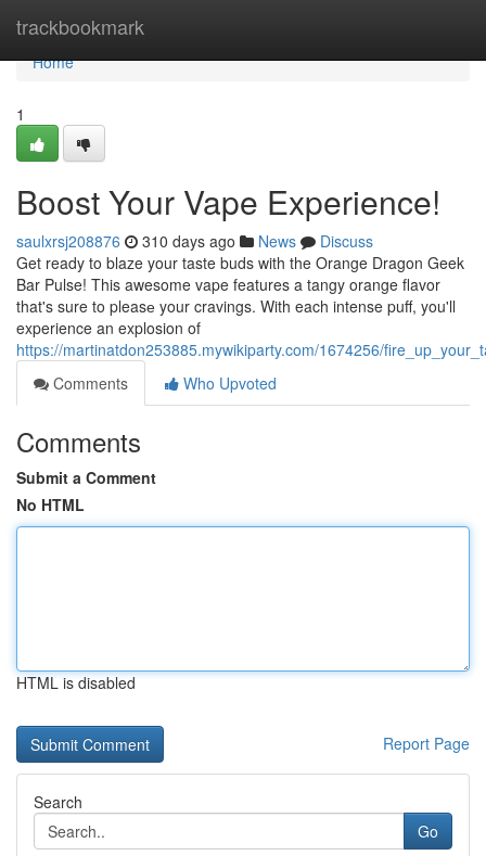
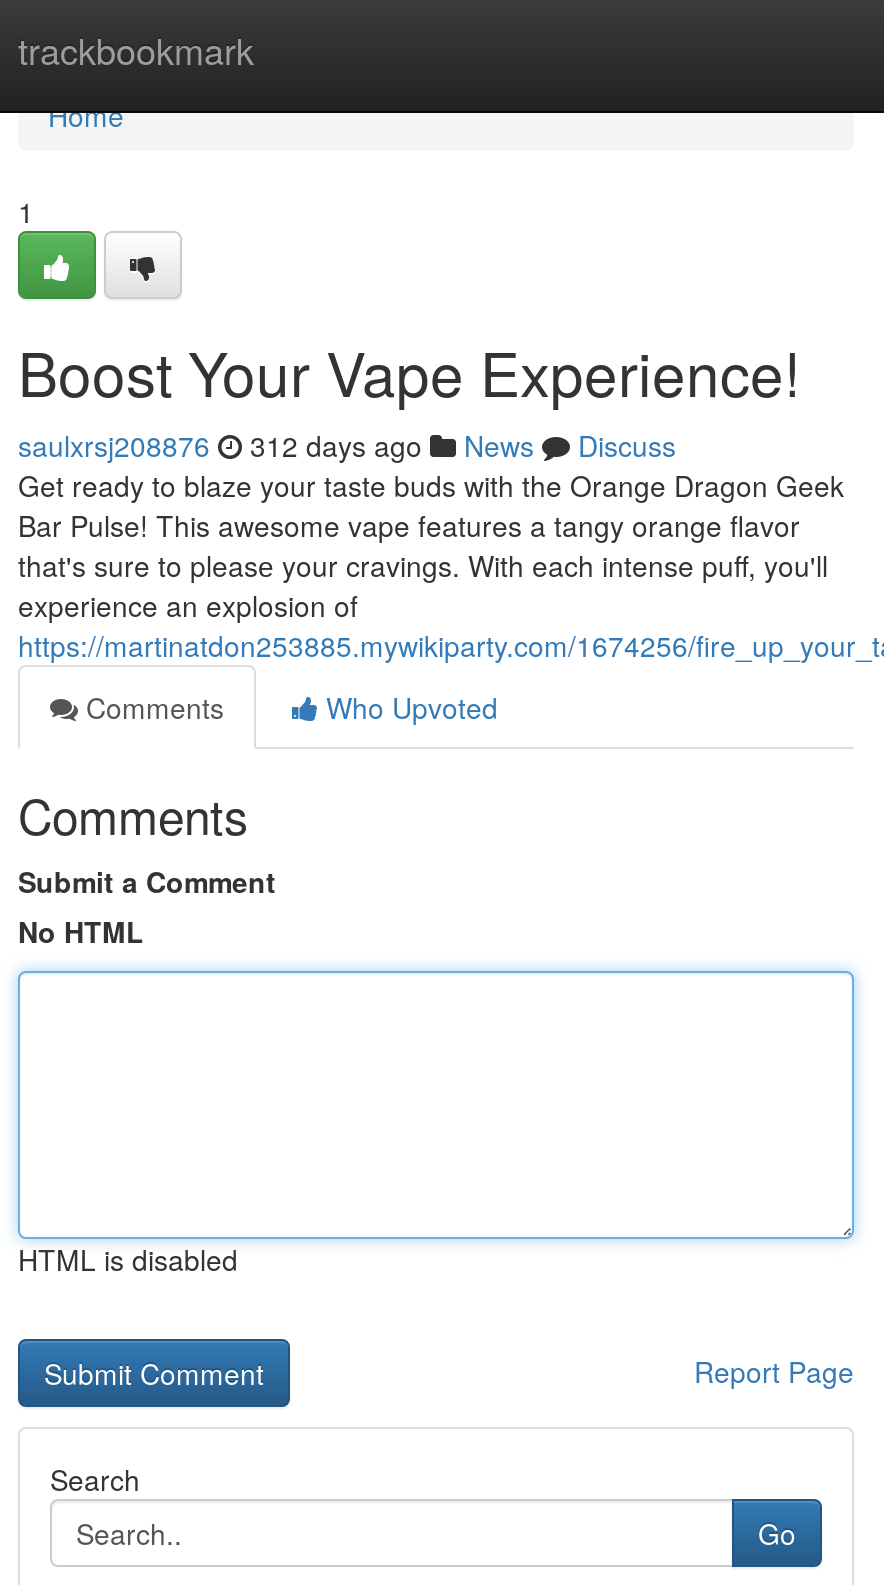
- saulxrsj208876 310 days ago News Discuss
+ saulxrsj208876 312 days ago News Discuss
